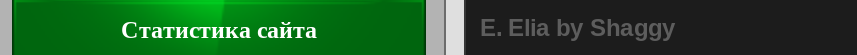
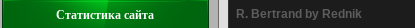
- E. Elia by Shaggy
+ R. Bertrand by Rednik
